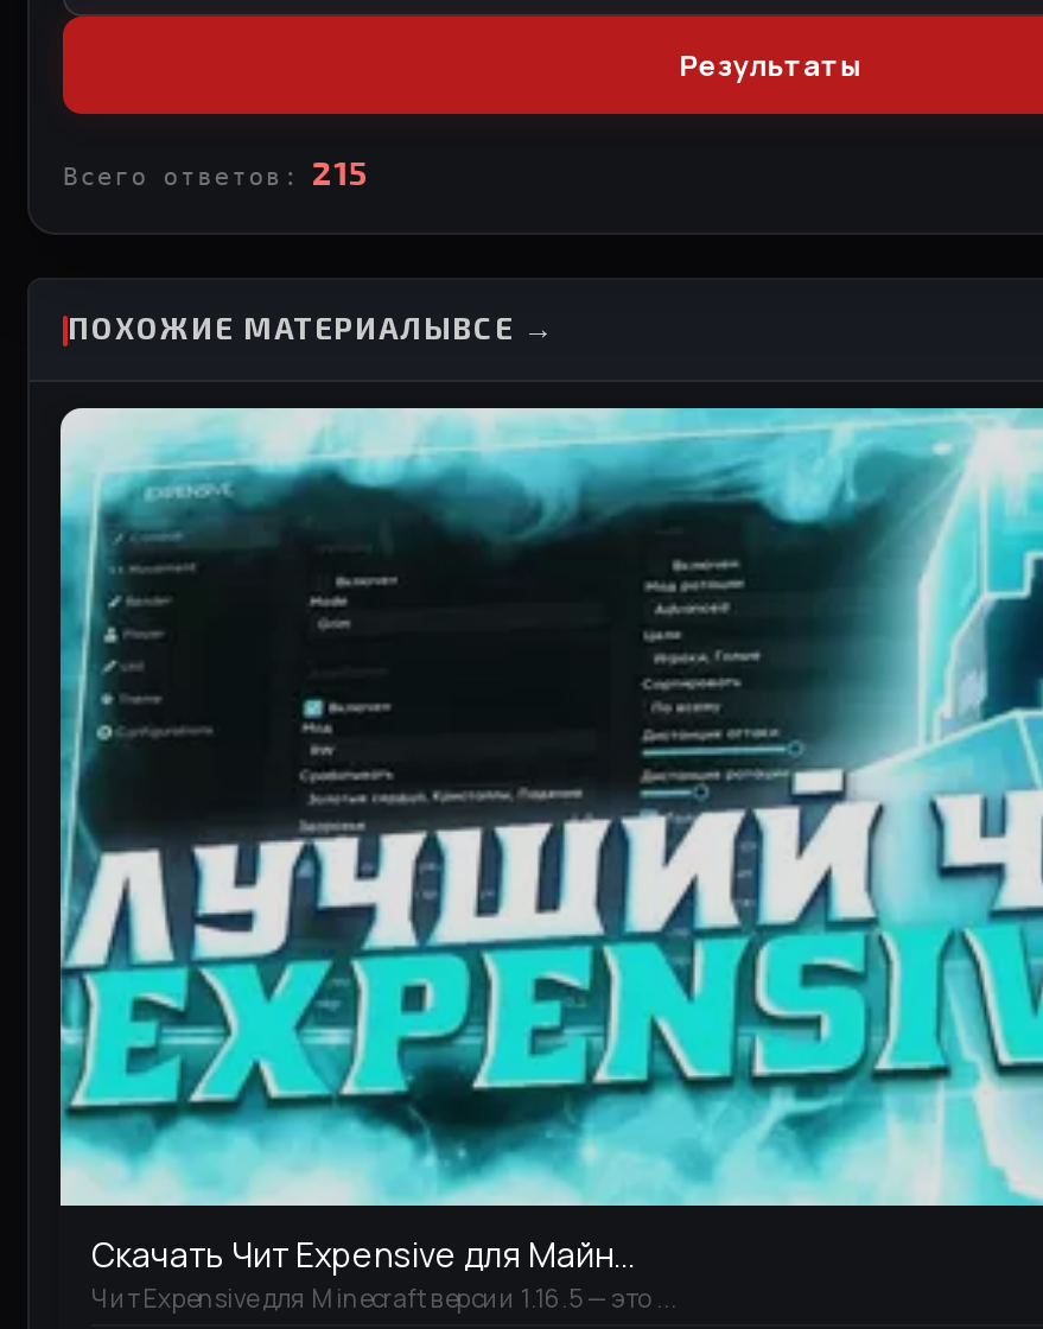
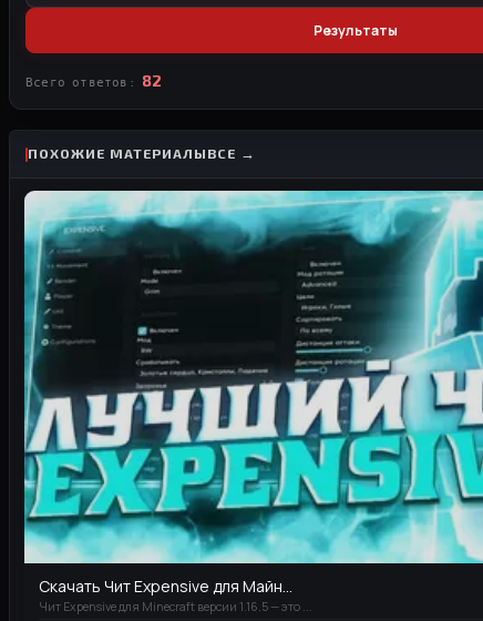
- Всего ответов: 215
+ Всего ответов: 82
